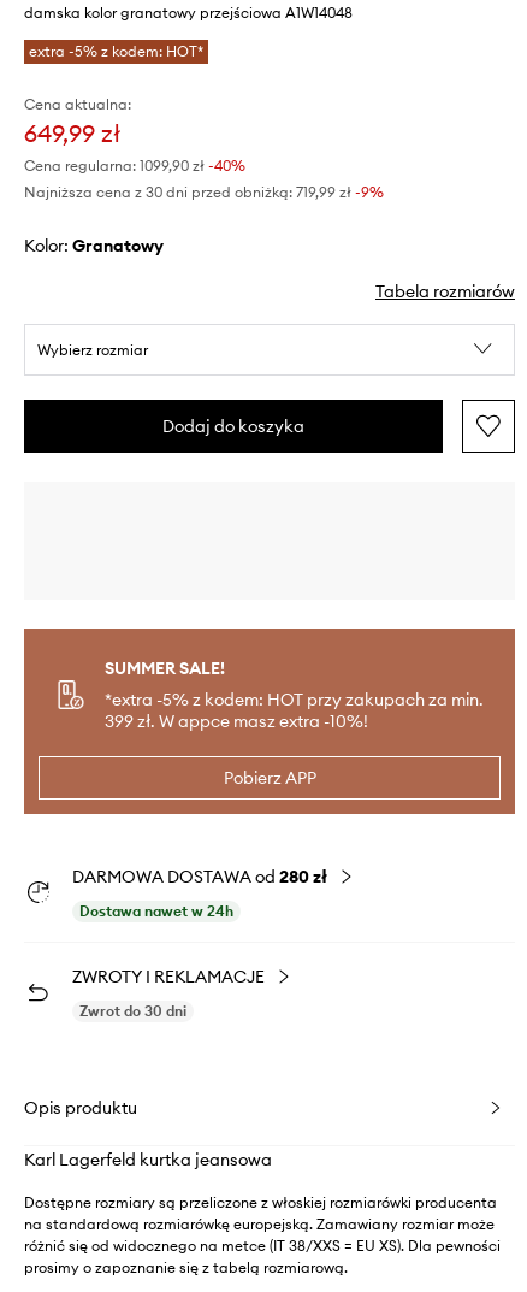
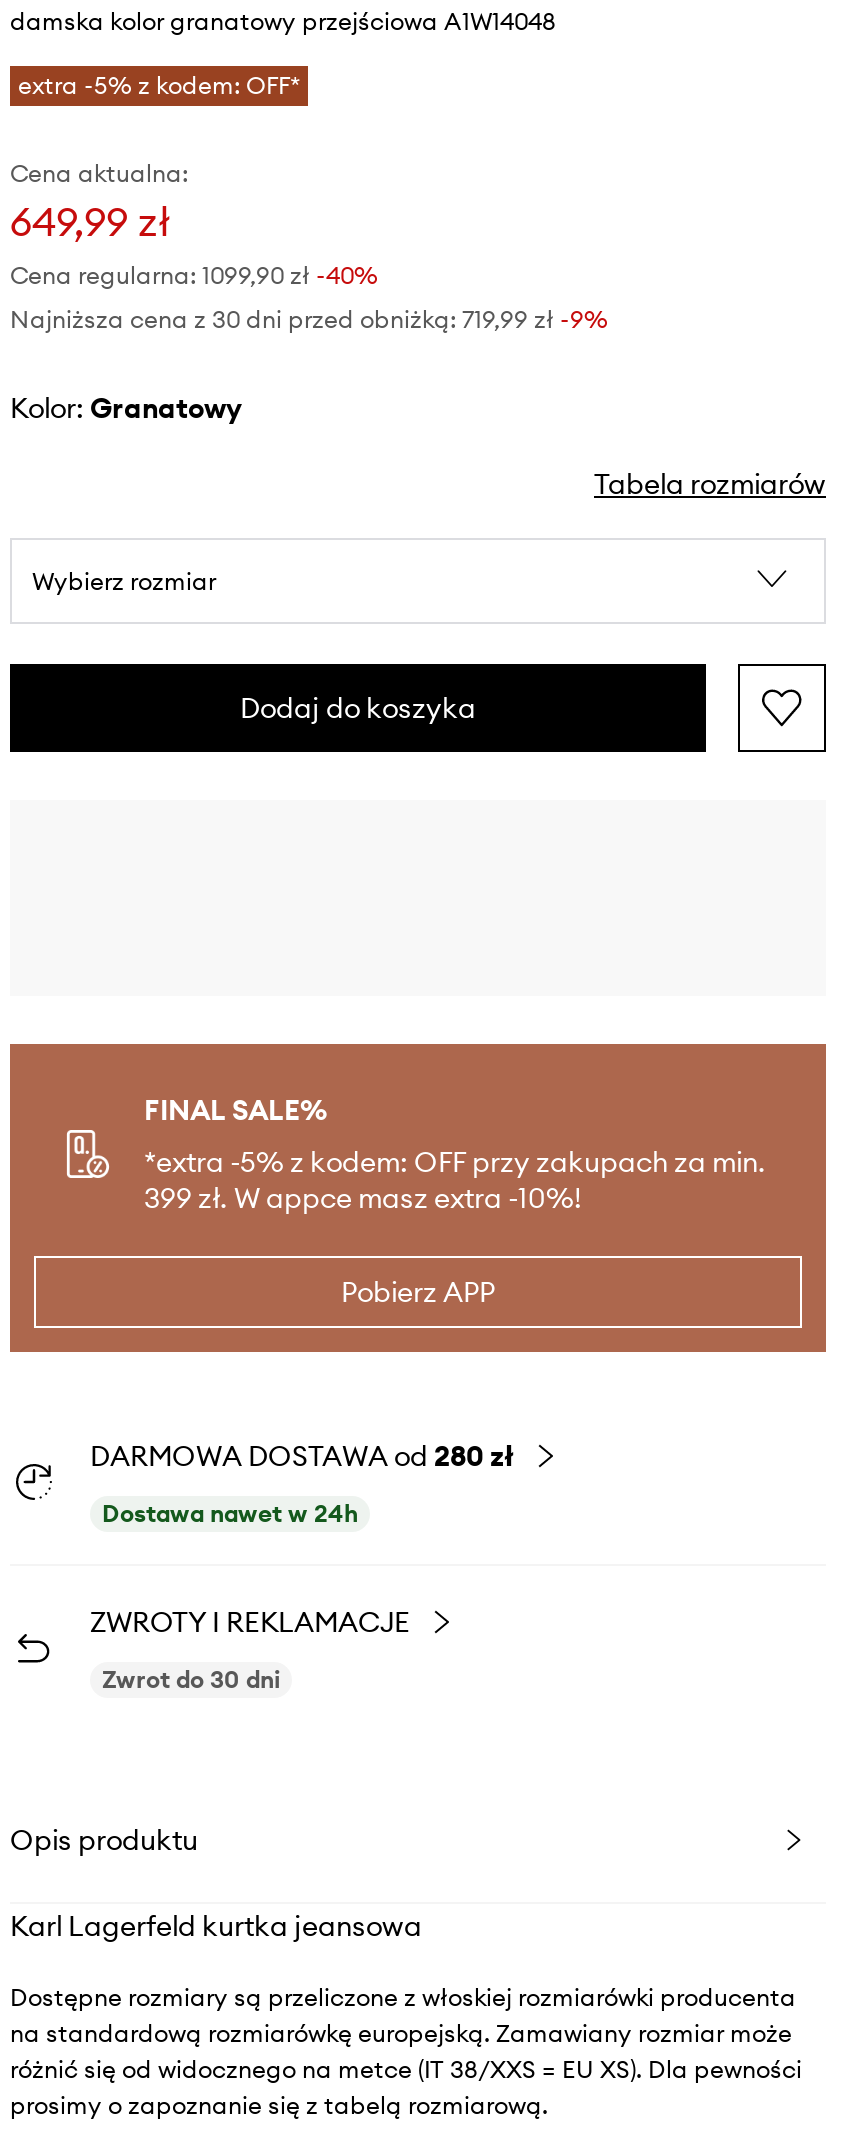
- extra -5% z kodem: HOT*
+ extra -5% z kodem: OFF*

- SUMMER SALE!
- *extra -5% z kodem: HOT przy zakupach za min.
+ FINAL SALE%
+ *extra -5% z kodem: OFF przy zakupach za min.
